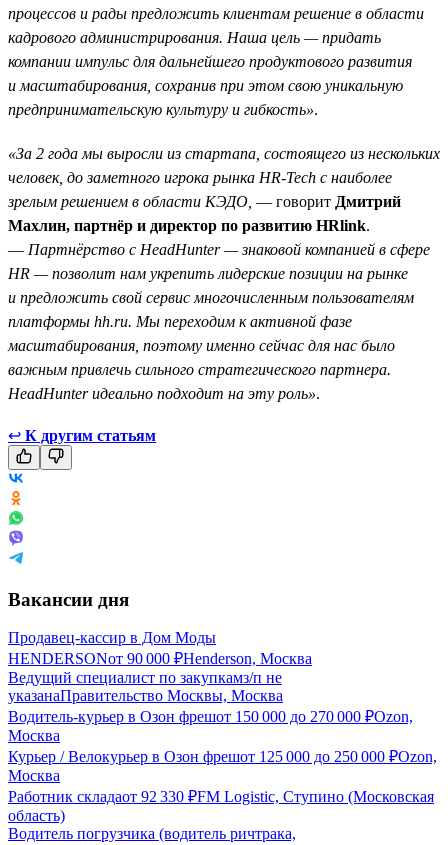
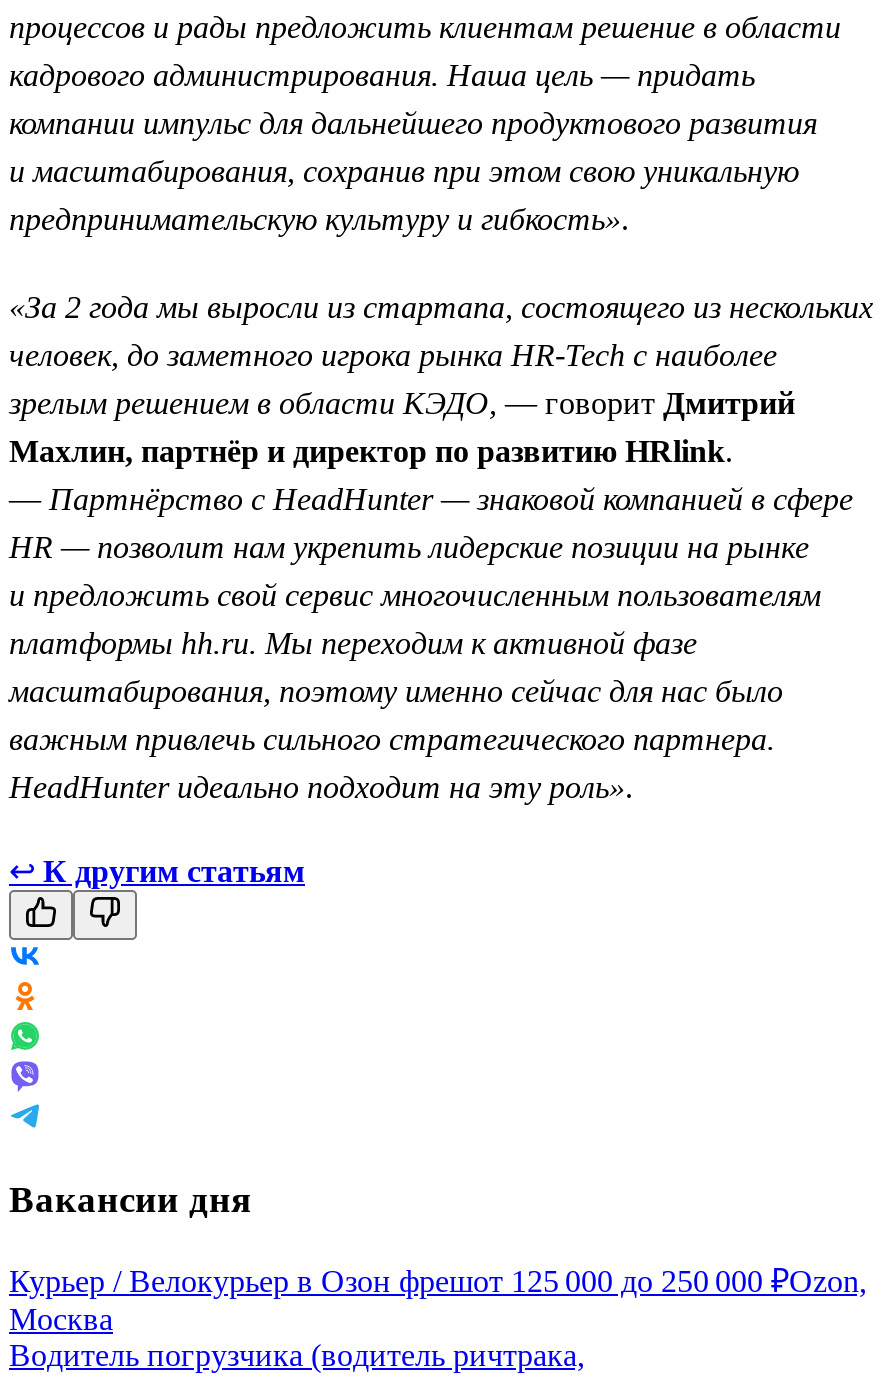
- Продавец-кассир в Дом Моды
- HENDERSONот 90 000 ₽Henderson, Москва
- Ведущий специалист по закупкамз/п не
- указанаПравительство Москвы, Москва
- Водитель-курьер в Озон фрешот 150 000 до 270 000 ₽Ozon,
- Москва

- Работник складаот 92 330 ₽FM Logistic, Ступино (Московская
- область)
